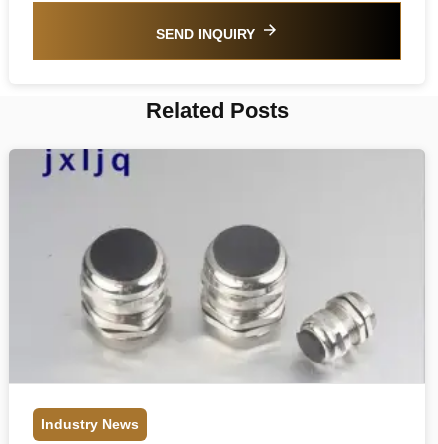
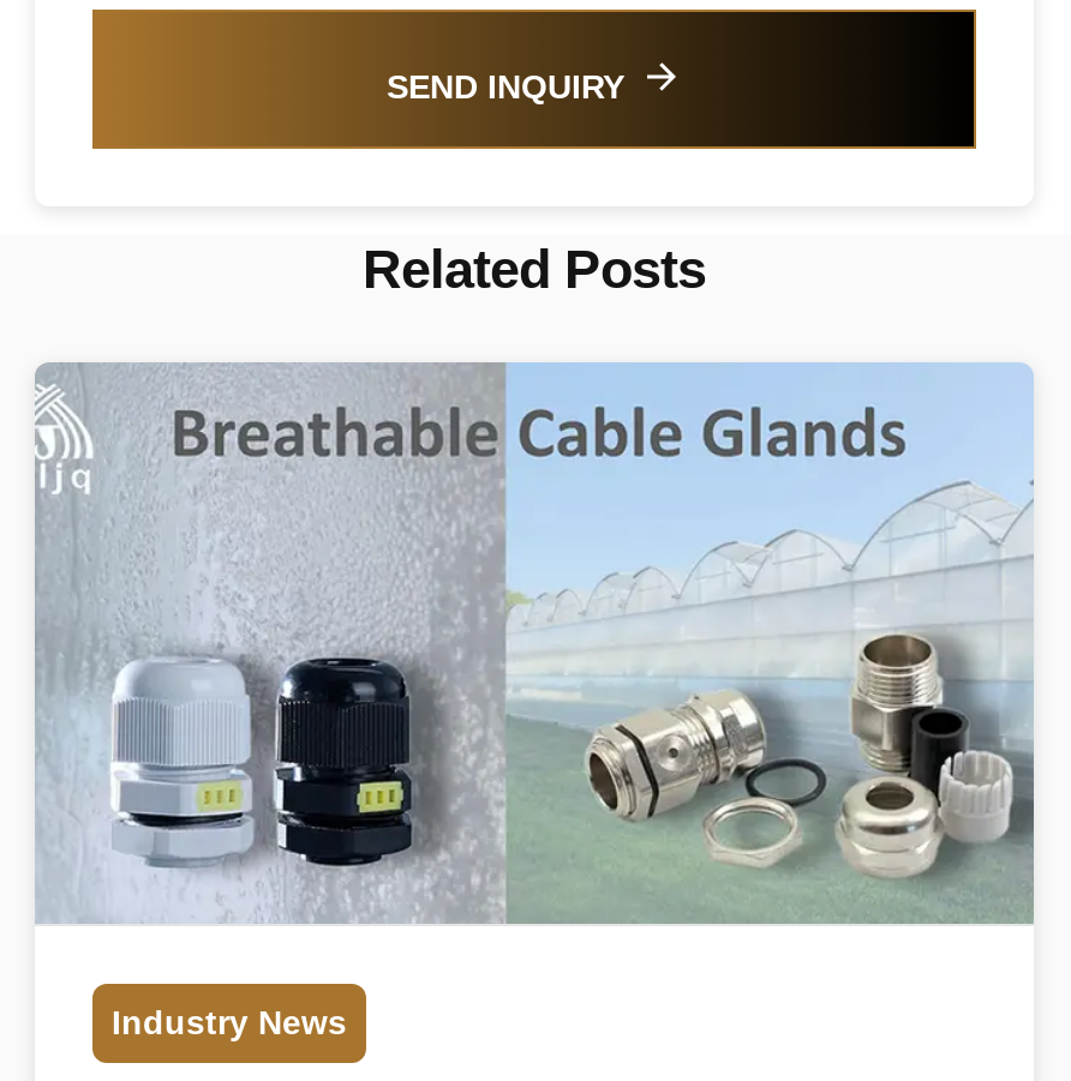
- [image]
+ [image]
